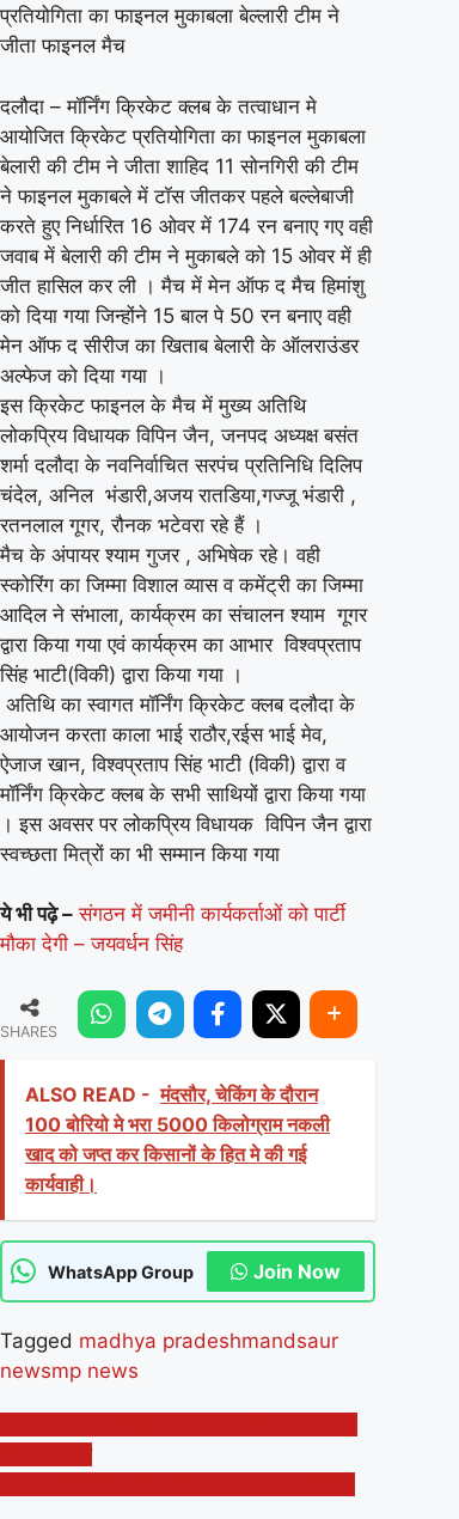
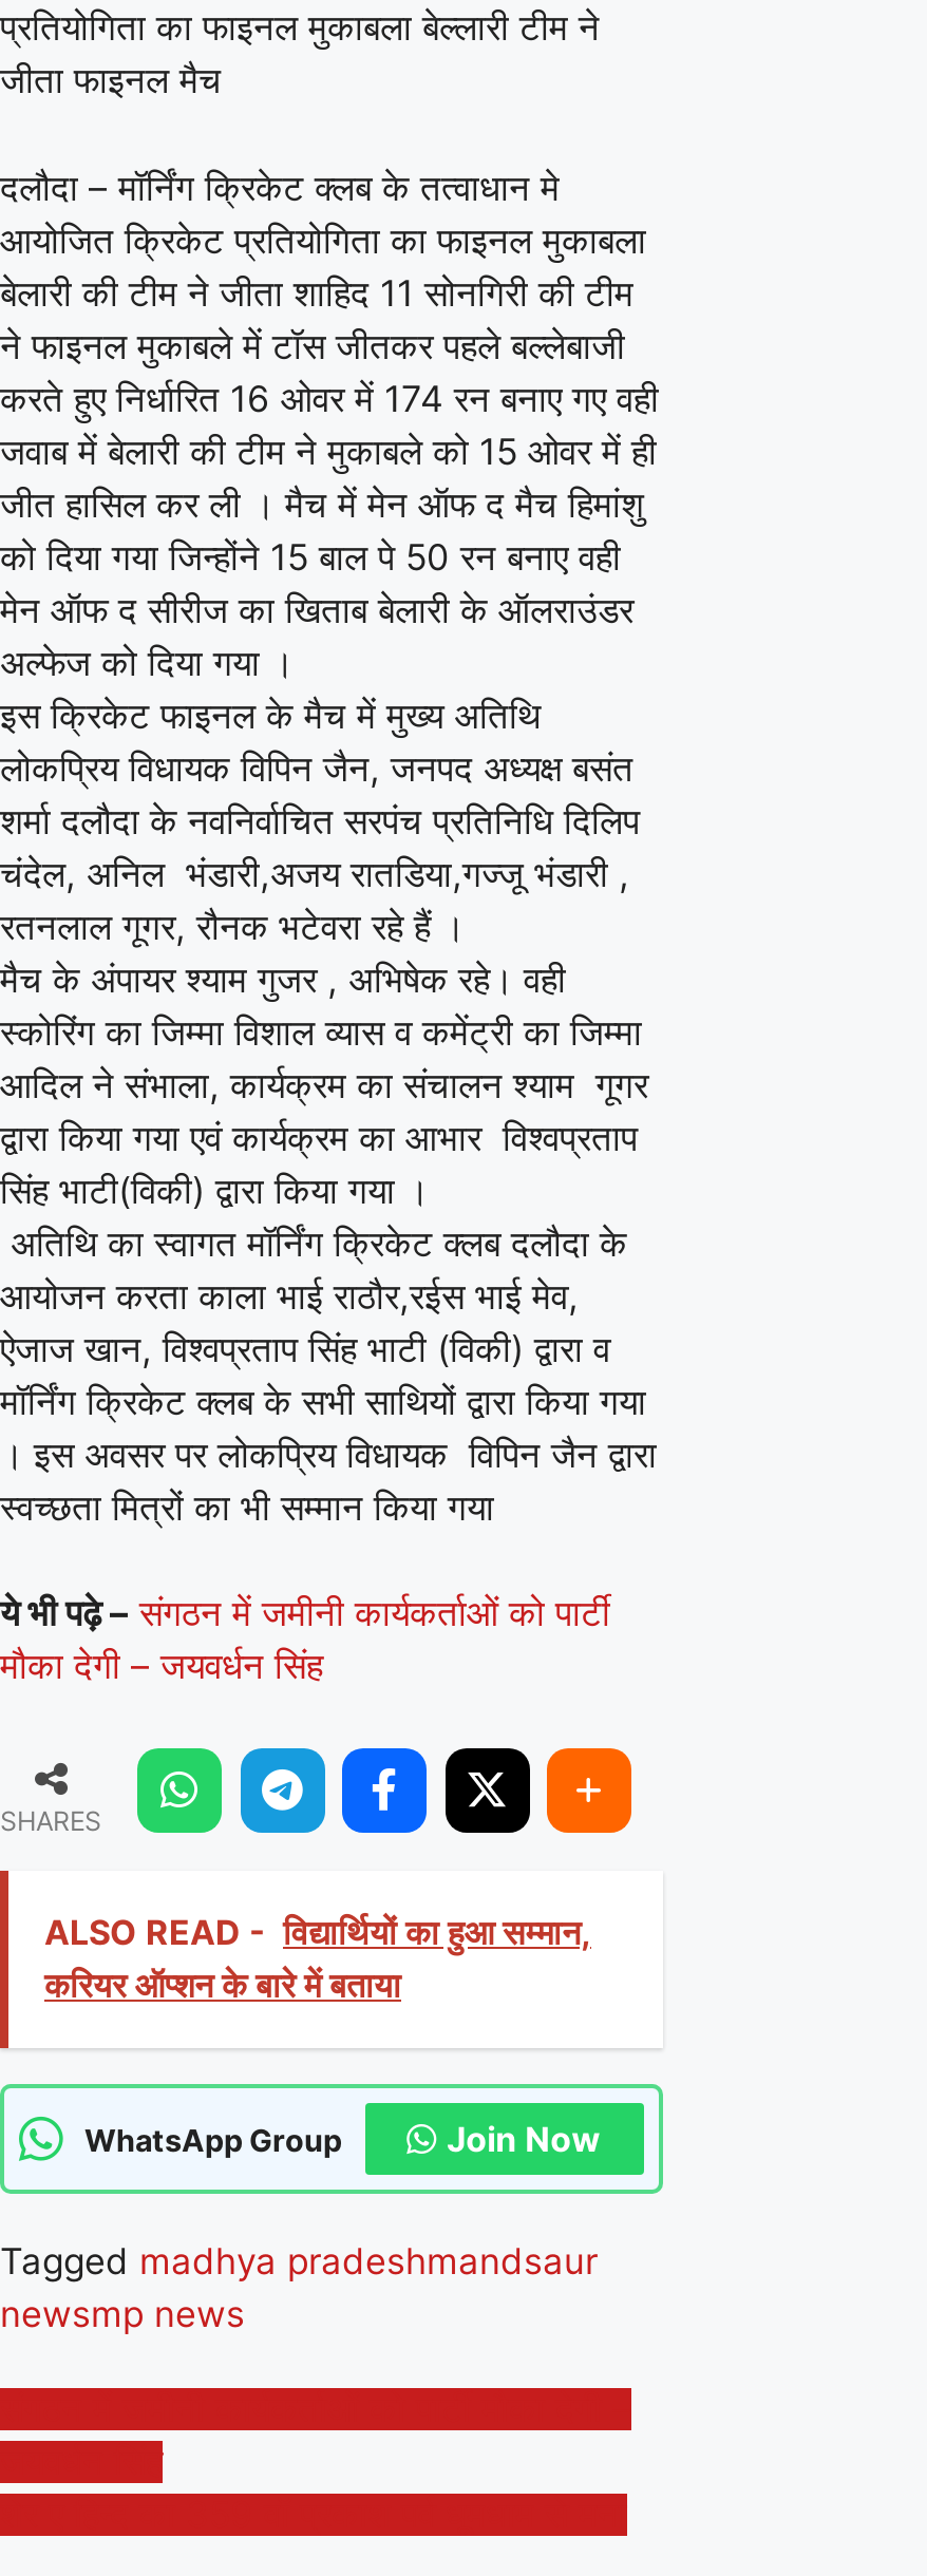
- ALSO READ - मंदसौर, चेकिंग के दौरान
- 100 बोरियो मे भरा 5000 किलोग्राम नकली
- खाद को जप्त कर किसानों के हित मे की गई
- कार्यवाही।
+ ALSO READ - विद्यार्थियों का हुआ सम्मान,
+ करियर ऑप्शन के बारे में बताया
